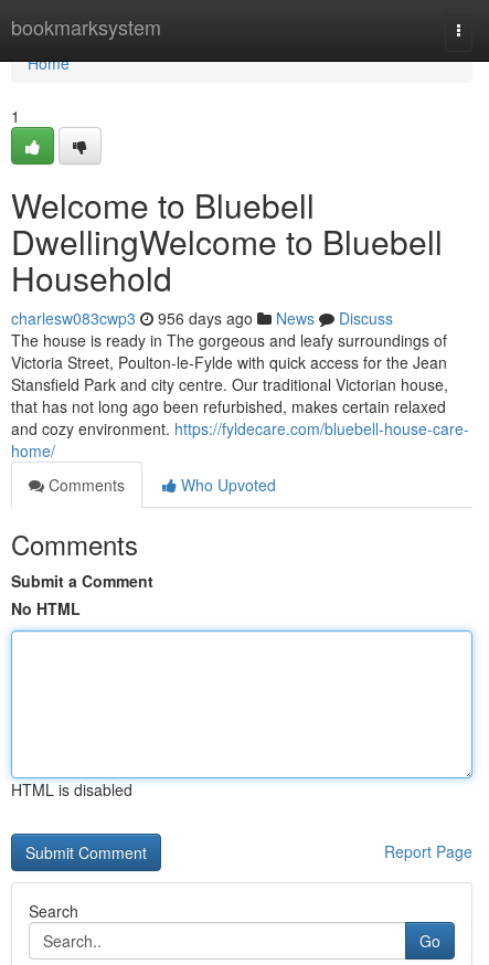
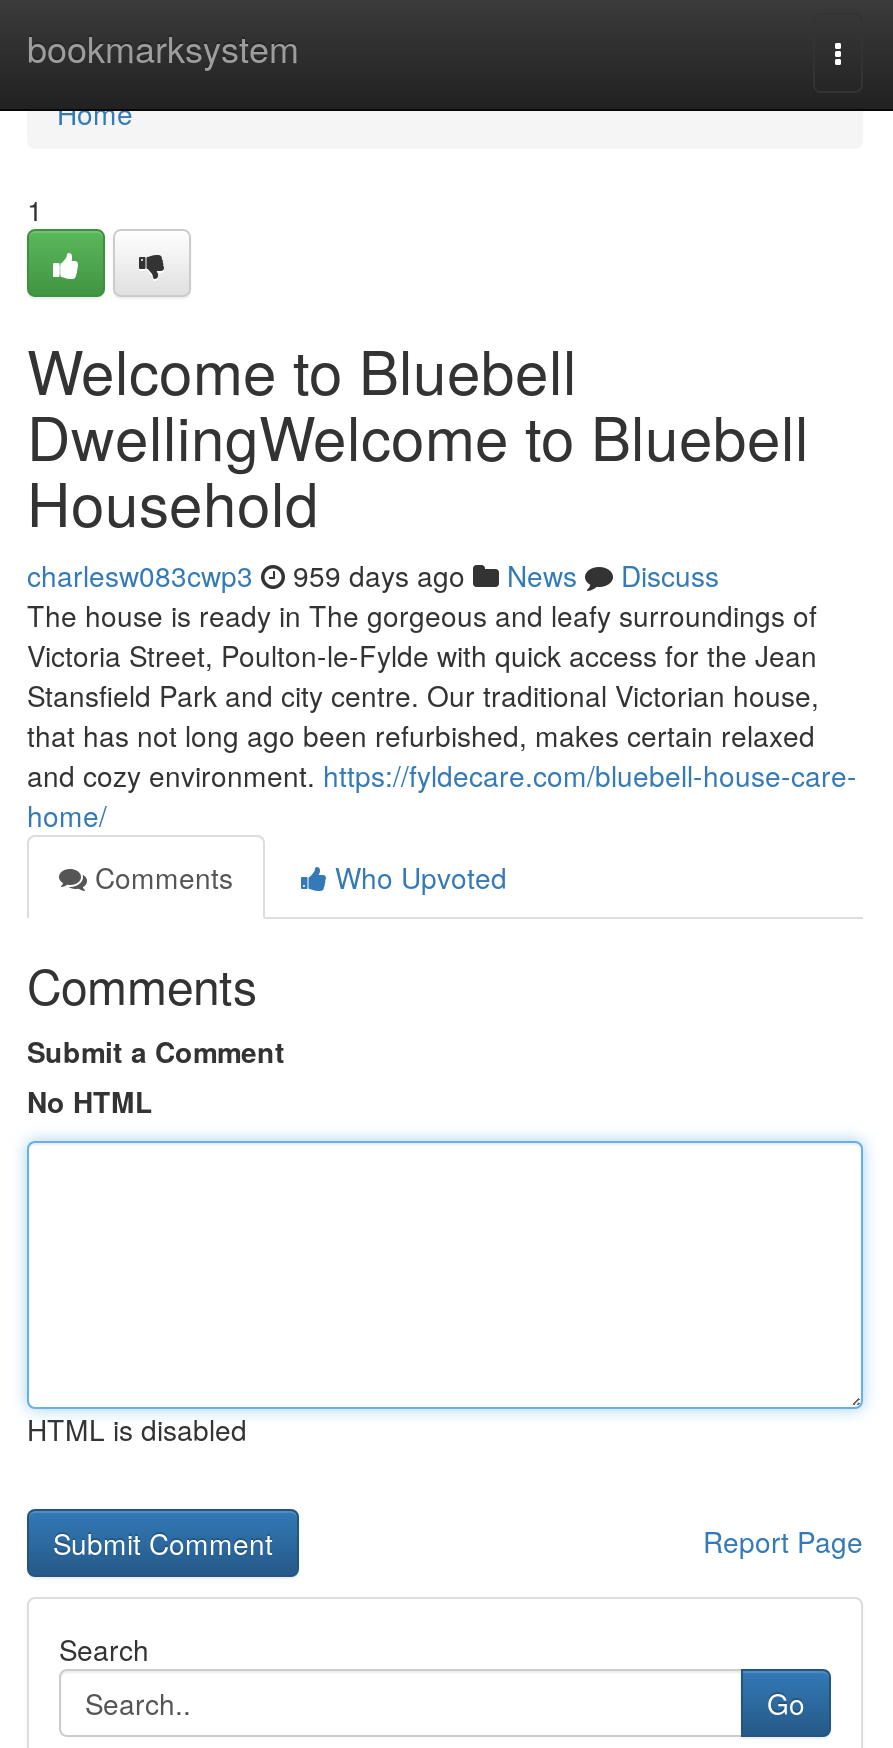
- charlesw083cwp3 956 days ago News Discuss
+ charlesw083cwp3 959 days ago News Discuss
